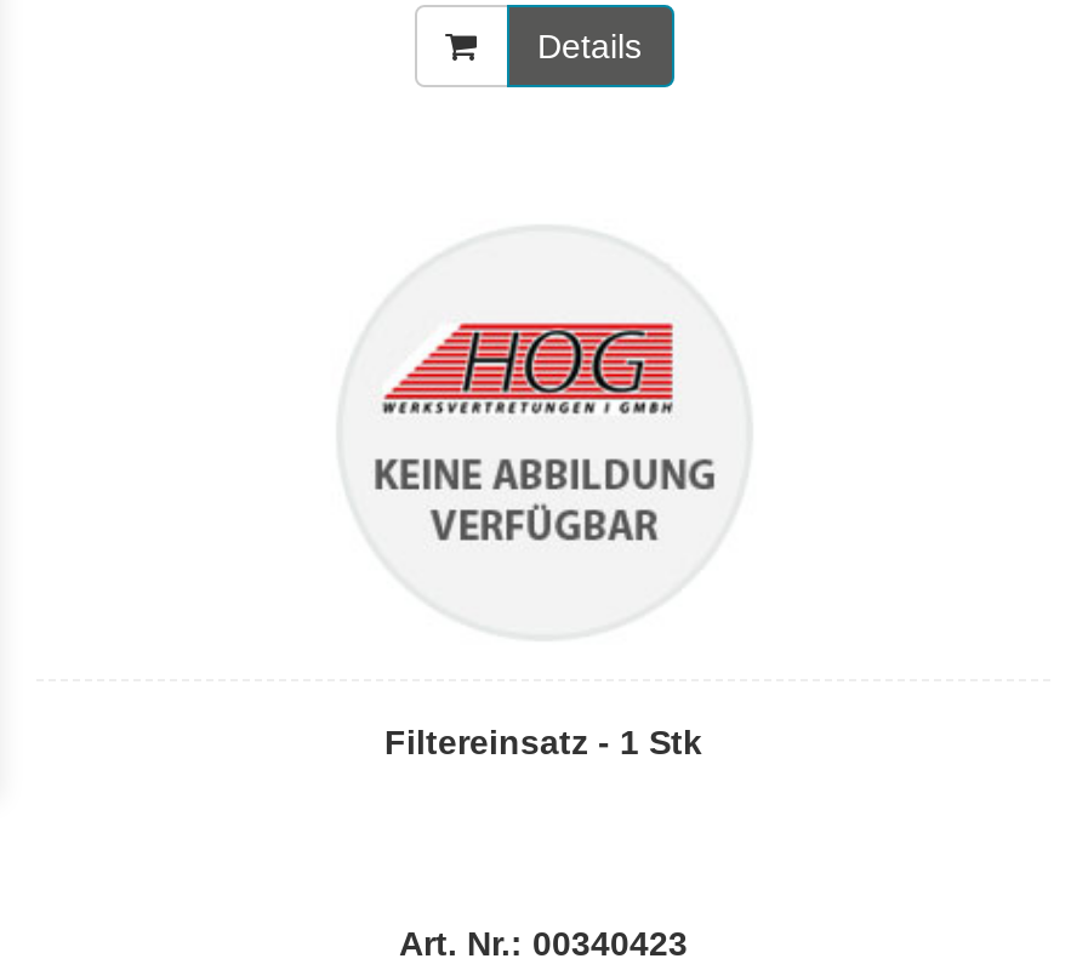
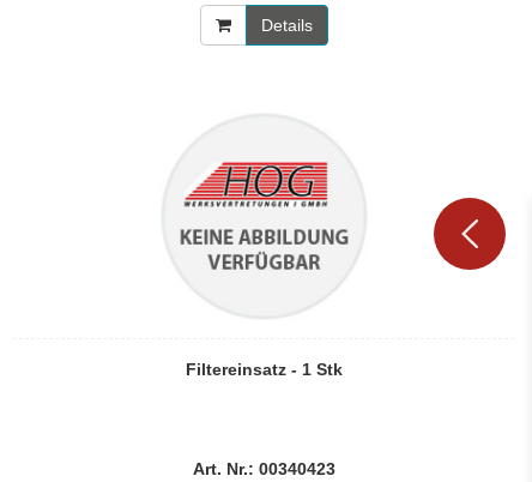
+ [image]
